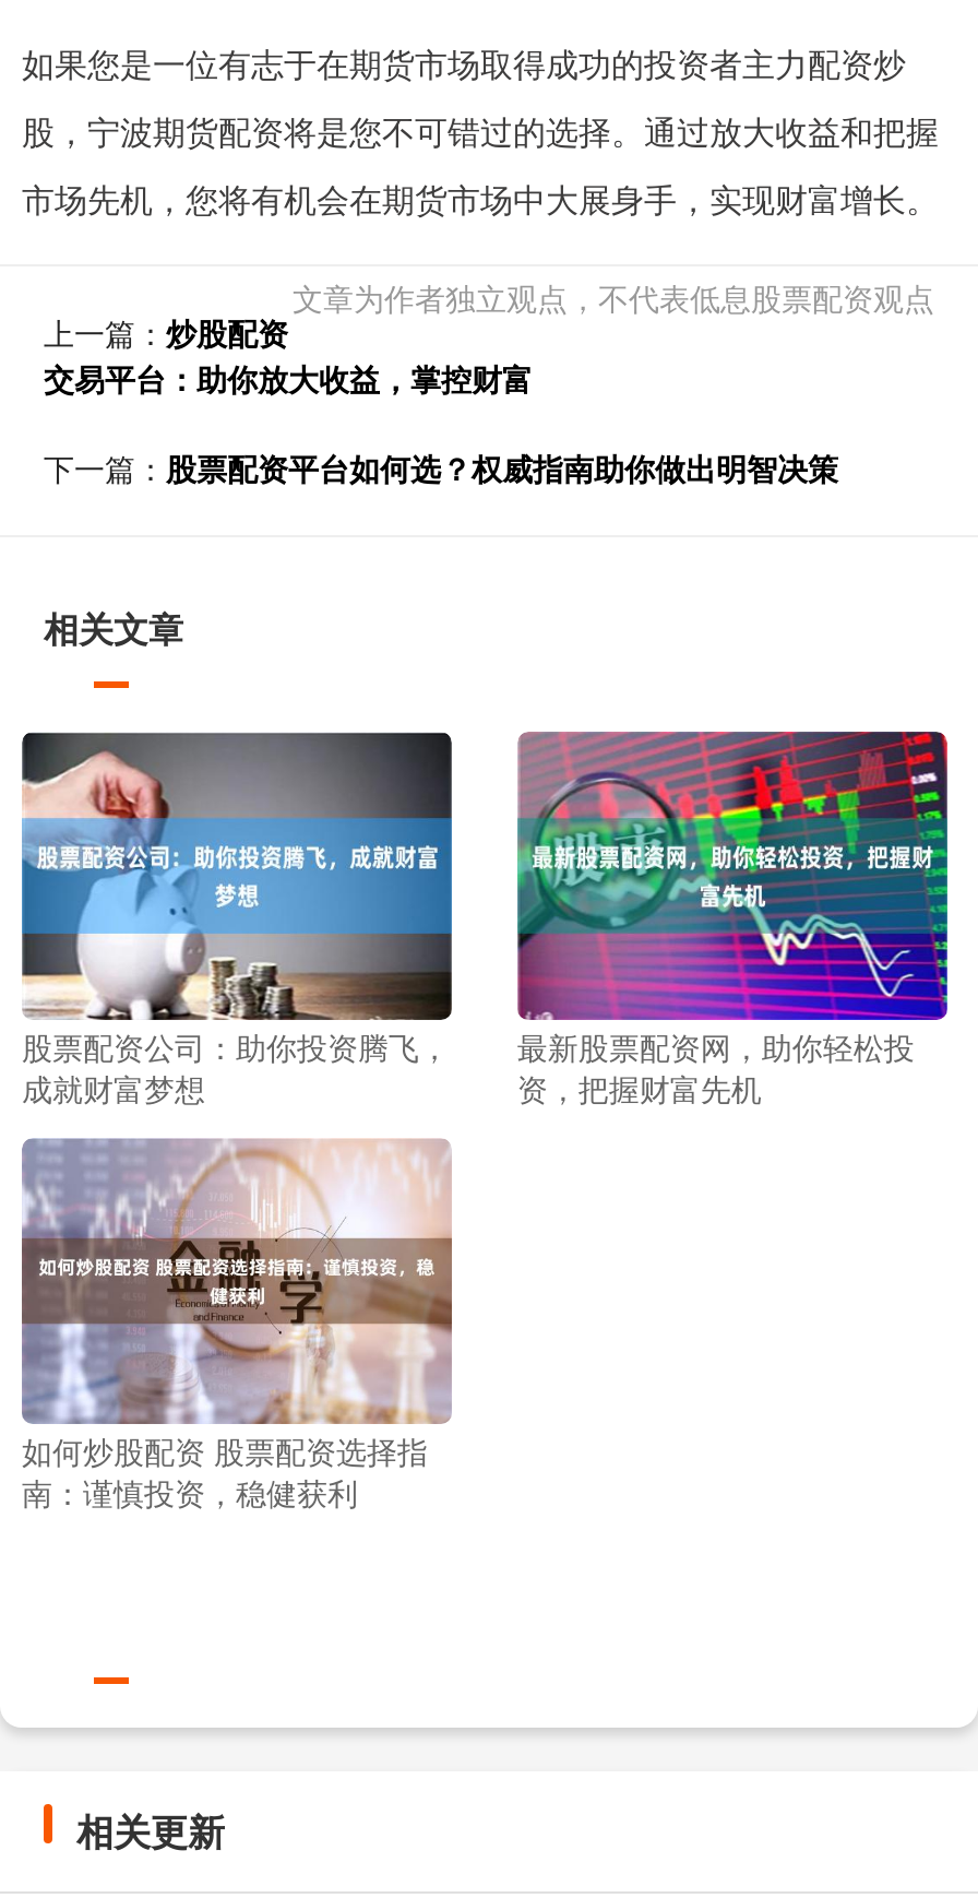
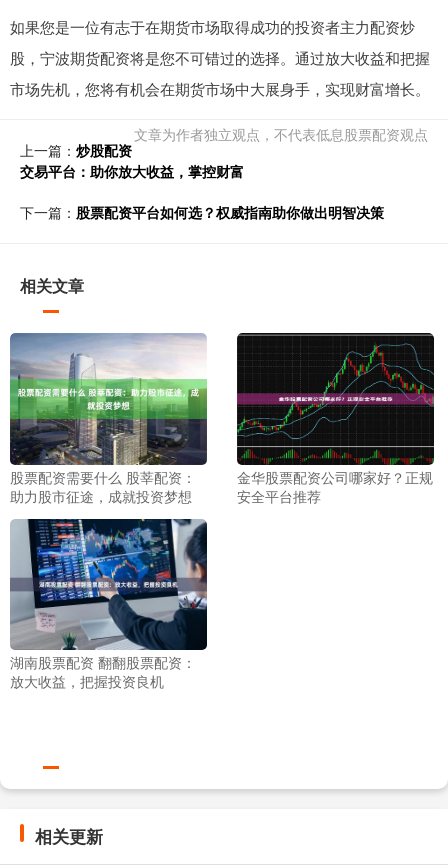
- [image]
- 股票配资公司：助你投资腾飞，
- 成就财富梦想
+ [image]
+ 股票配资需要什么 股莘配资：
+ 助力股市征途，成就投资梦想

- [image]
- 最新股票配资网，助你轻松投
- 资，把握财富先机
+ [image]
+ 金华股票配资公司哪家好？正规
+ 安全平台推荐

- [image]
- 如何炒股配资 股票配资选择指
- 南：谨慎投资，稳健获利
+ [image]
+ 湖南股票配资 翻翻股票配资：
+ 放大收益，把握投资良机
